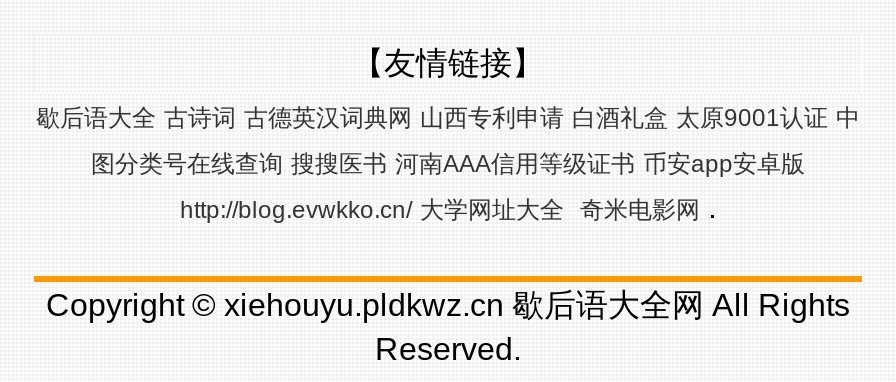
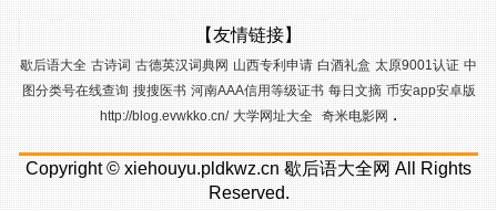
- 图分类号在线查询 搜搜医书 河南AAA信用等级证书 币安app安卓版
+ 图分类号在线查询 搜搜医书 河南AAA信用等级证书 每日文摘 币安app安卓版
